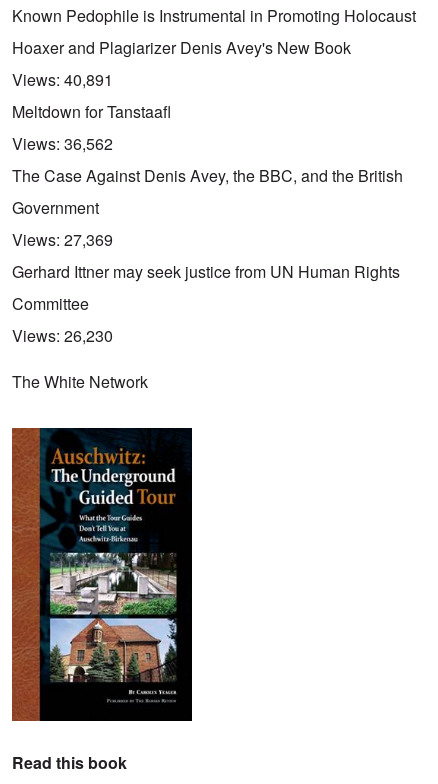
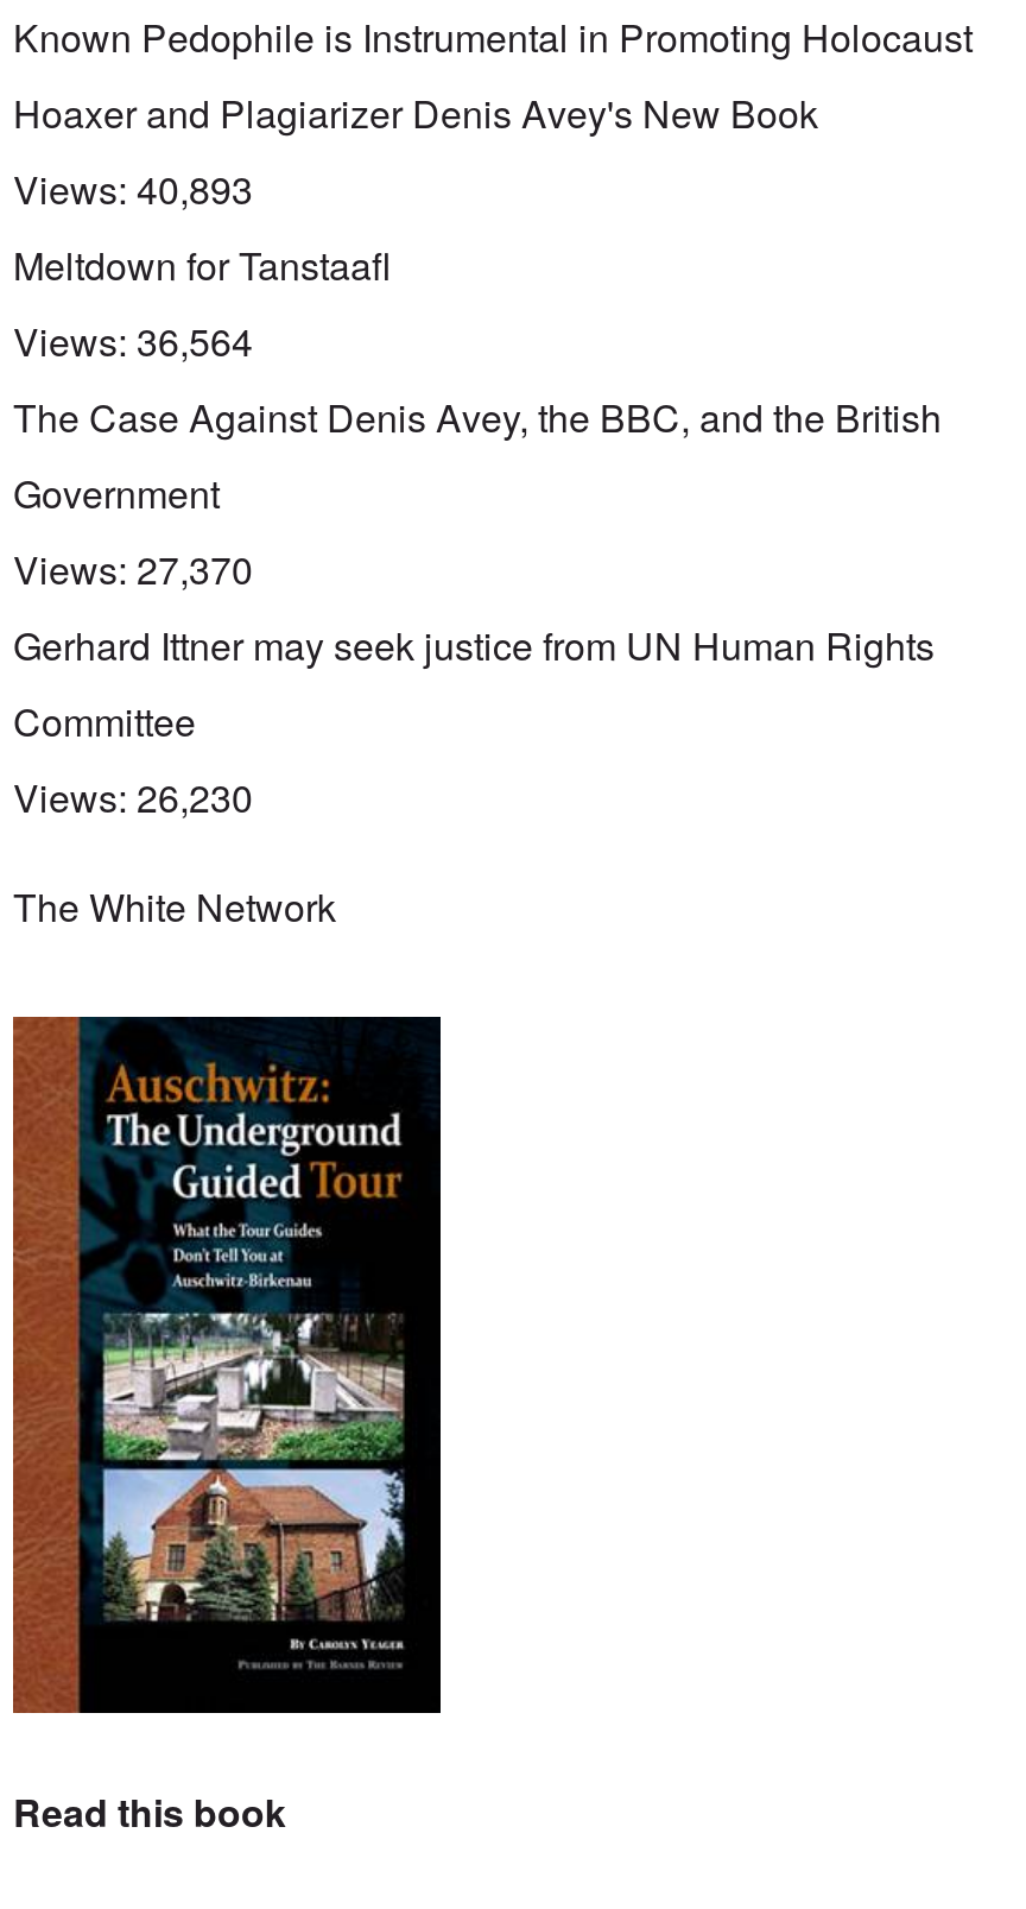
- Views: 40,891
+ Views: 40,893

- Views: 36,562
+ Views: 36,564

- Views: 27,369
+ Views: 27,370
